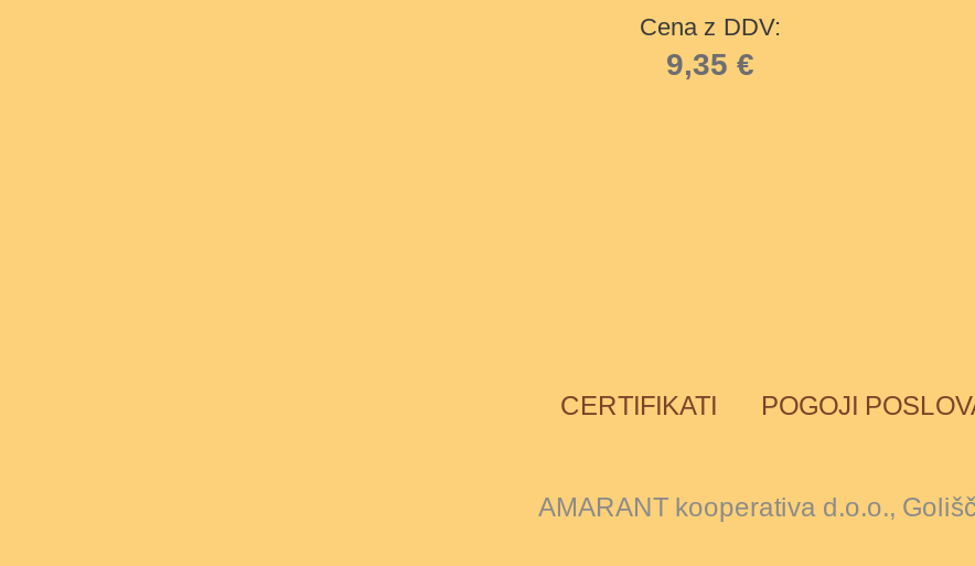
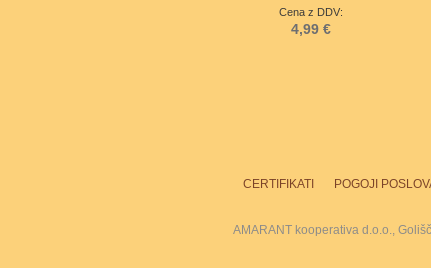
- 9,35 €
+ 4,99 €
